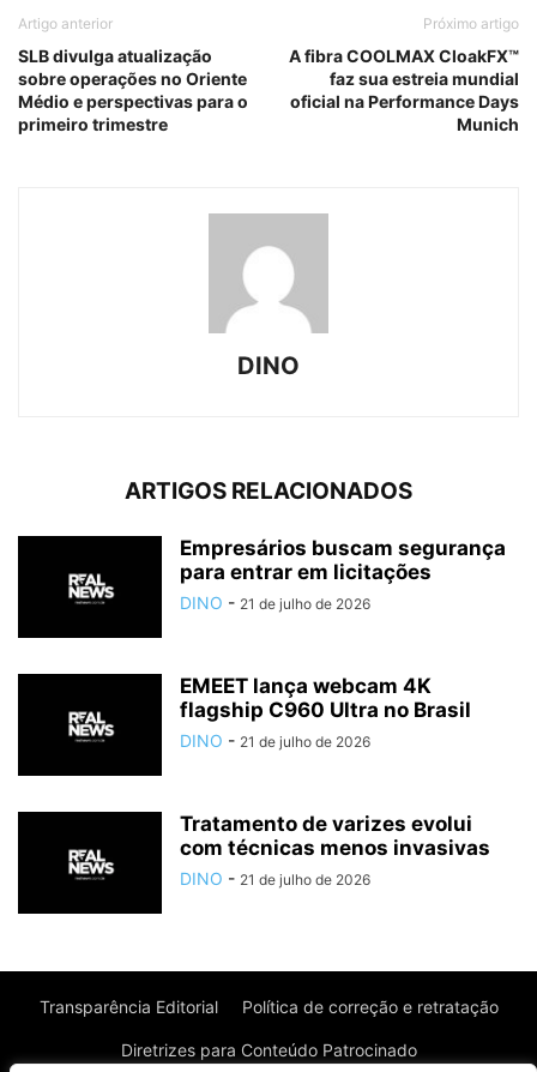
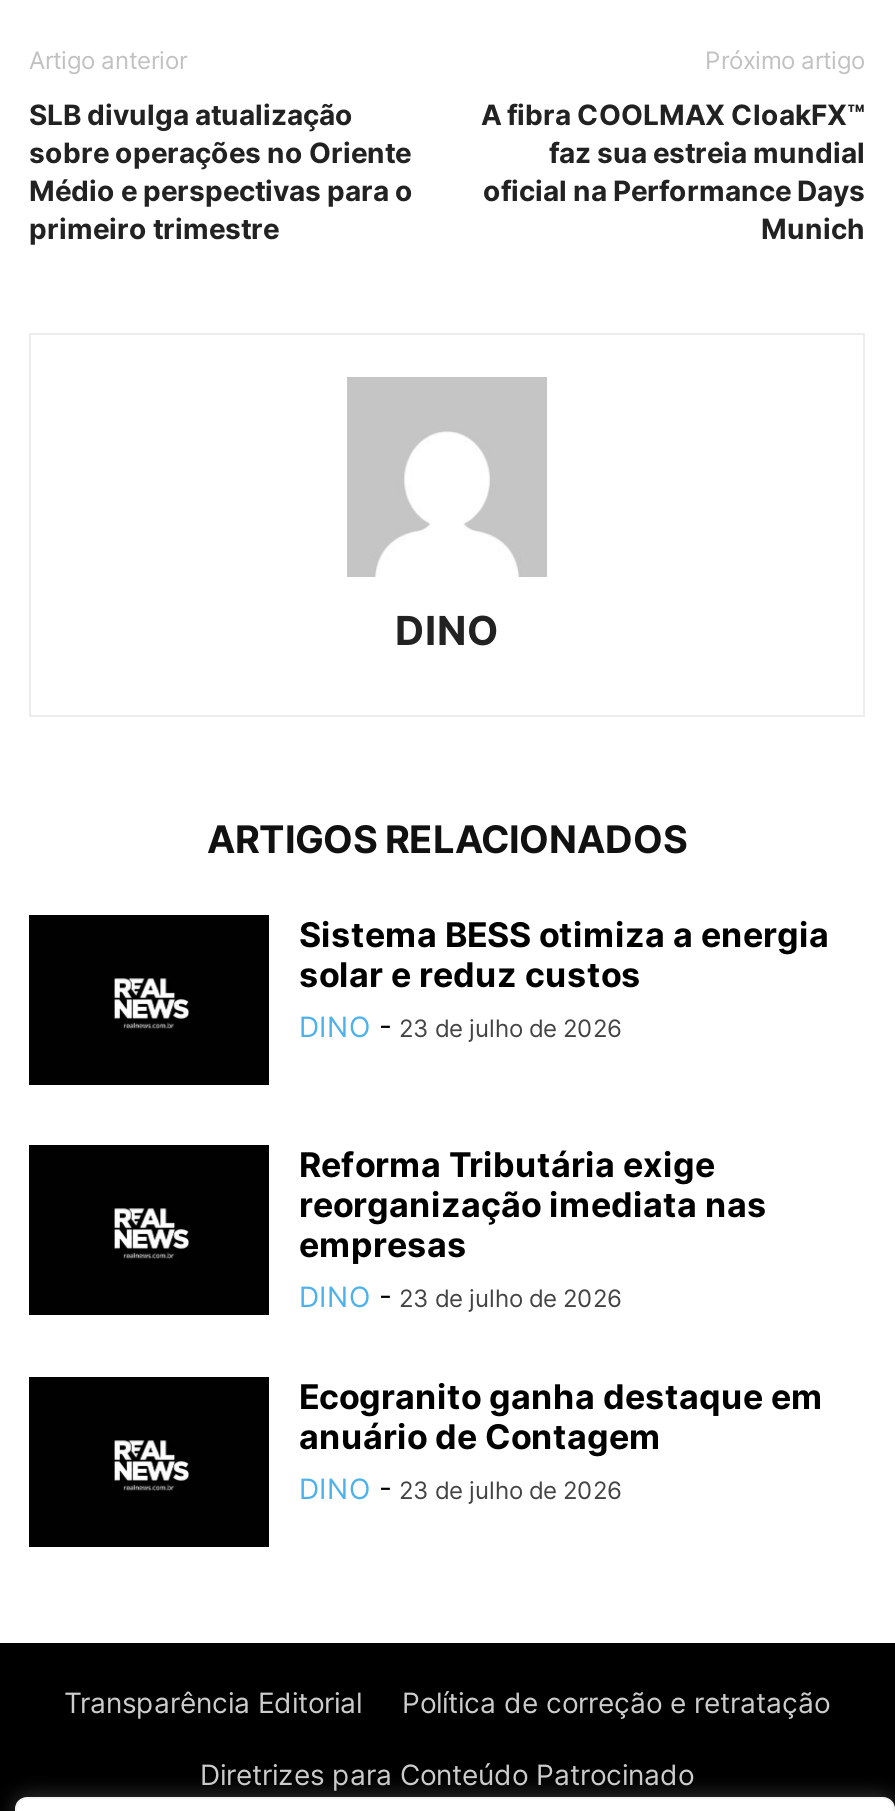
- Empresários buscam segurança
- para entrar em licitações
- DINO - 21 de julho de 2026
+ Sistema BESS otimiza a energia
+ solar e reduz custos
+ DINO - 23 de julho de 2026

- EMEET lança webcam 4K
- flagship C960 Ultra no Brasil
- DINO - 21 de julho de 2026
+ Reforma Tributária exige
+ reorganização imediata nas
+ empresas
+ DINO - 23 de julho de 2026

- Tratamento de varizes evolui
- com técnicas menos invasivas
- DINO - 21 de julho de 2026
+ Ecogranito ganha destaque em
+ anuário de Contagem
+ DINO - 23 de julho de 2026
